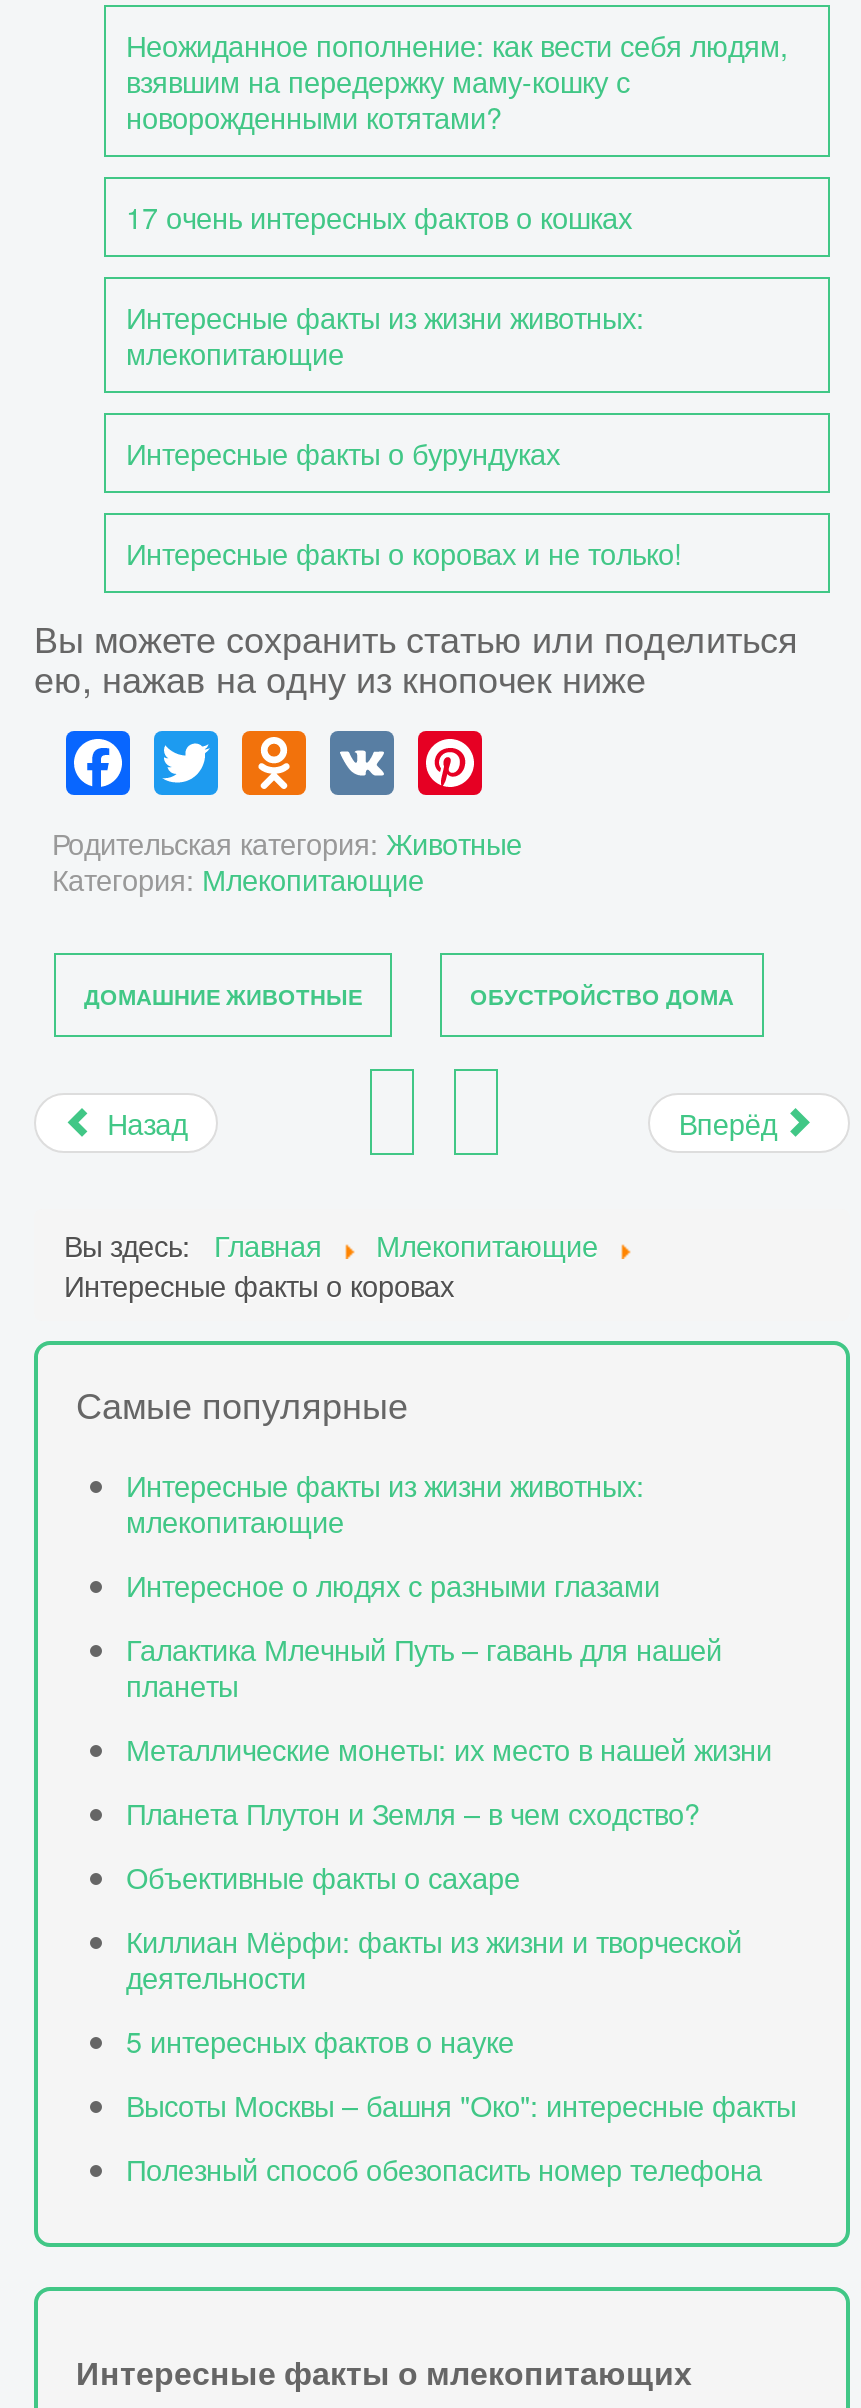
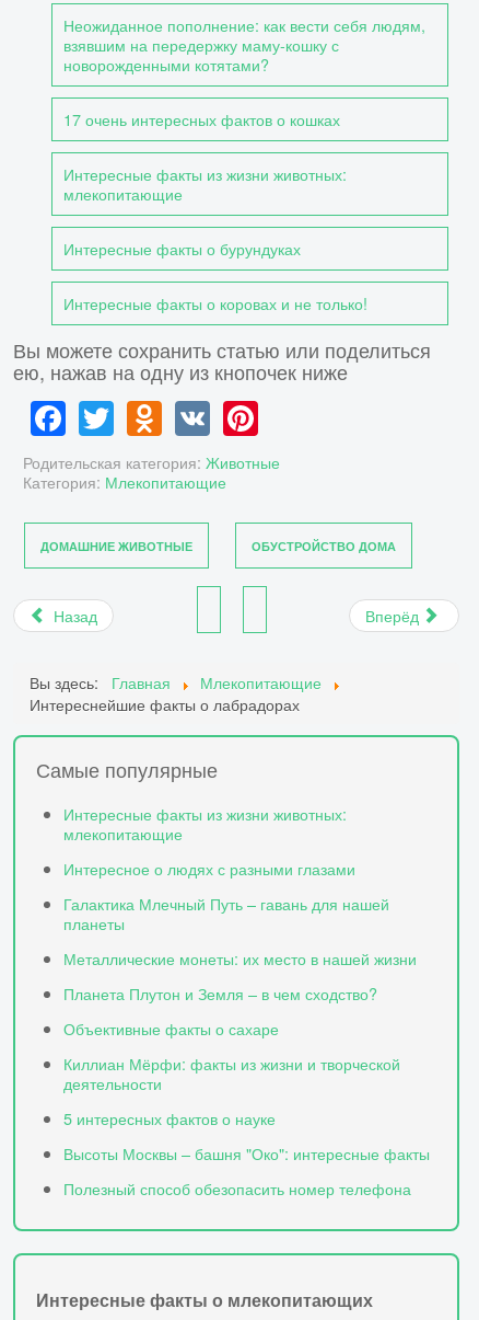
- Интересные факты о коровах
+ Интереснейшие факты о лабрадорах
